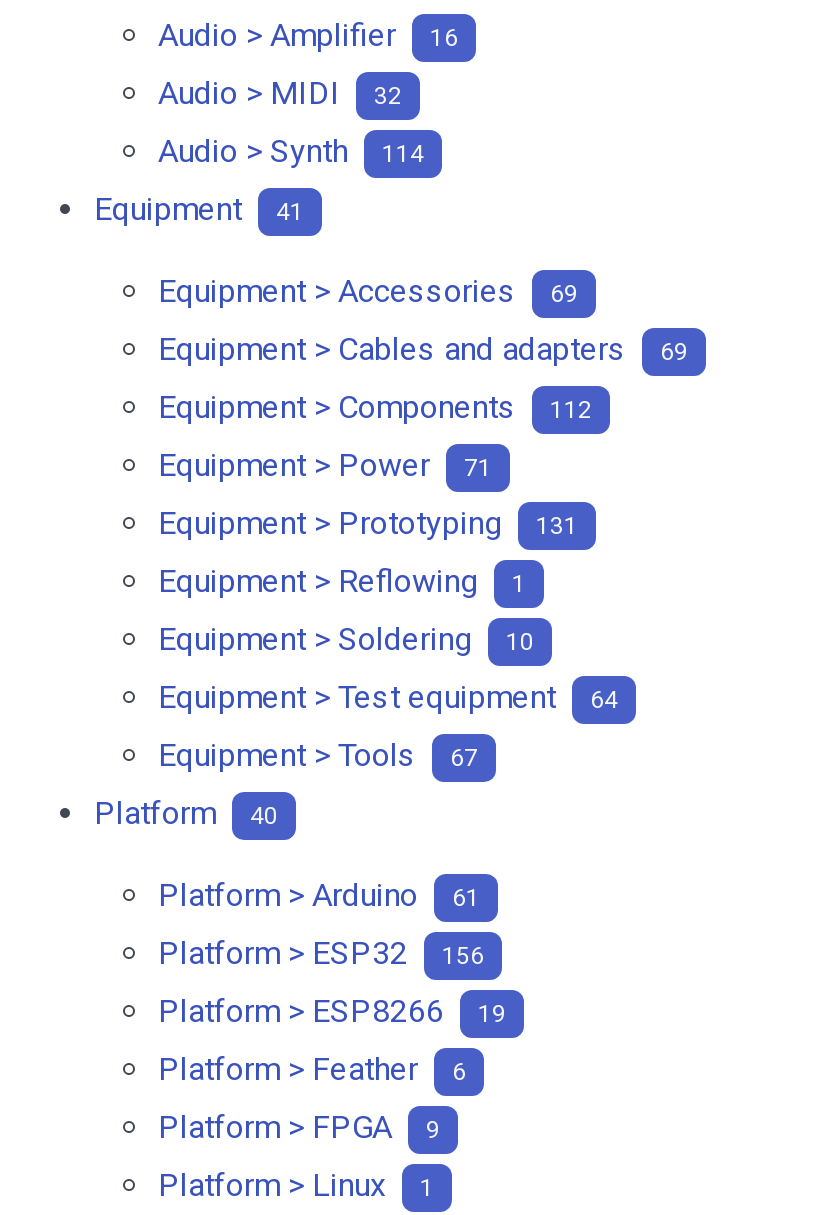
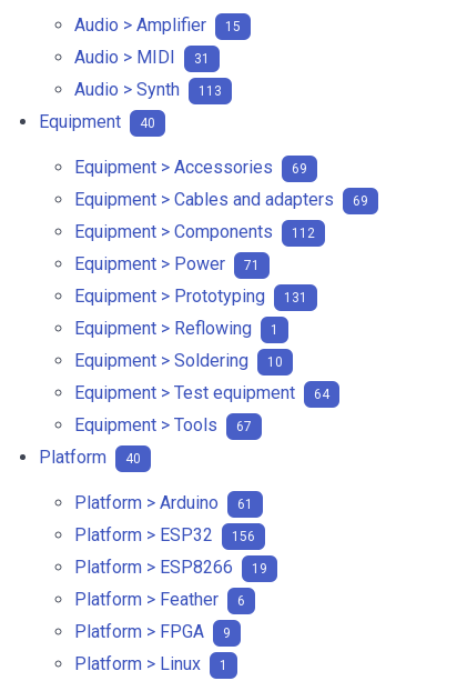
- Audio > Amplifier 16
+ Audio > Amplifier 15

- Audio > MIDI 32
+ Audio > MIDI 31

- Audio > Synth 114
+ Audio > Synth 113

- Equipment 41
+ Equipment 40
